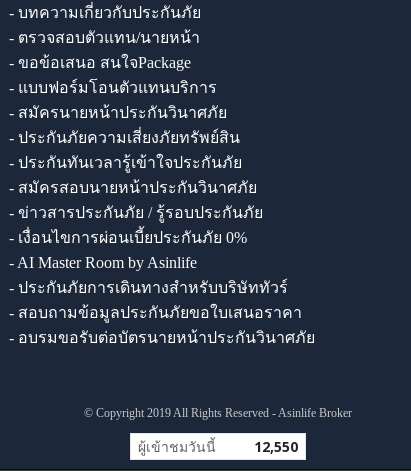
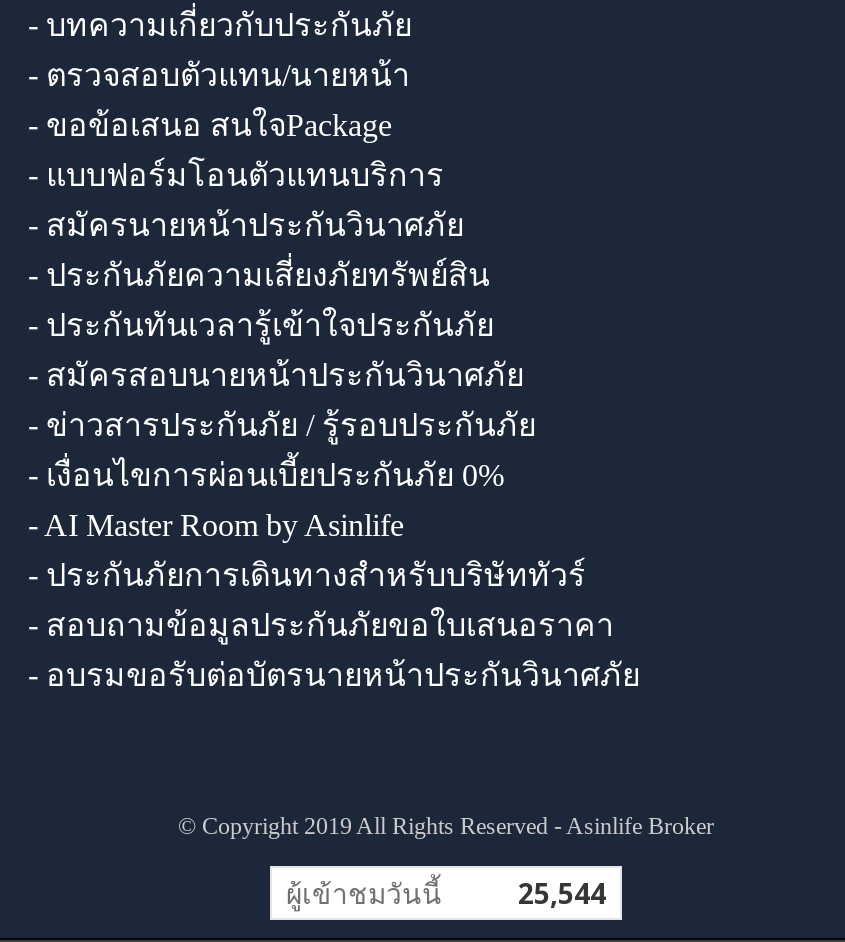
- ผู้เข้าชมวันนี้ 12,550
+ ผู้เข้าชมวันนี้ 25,544
